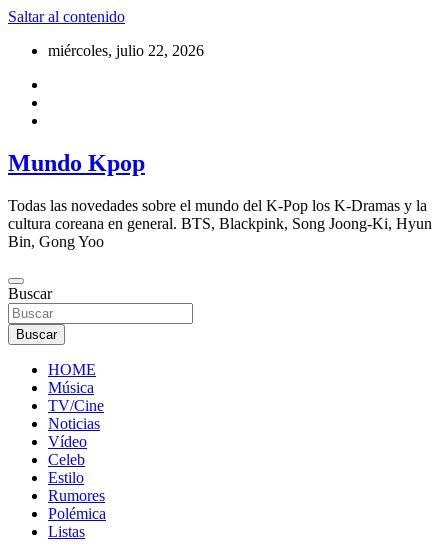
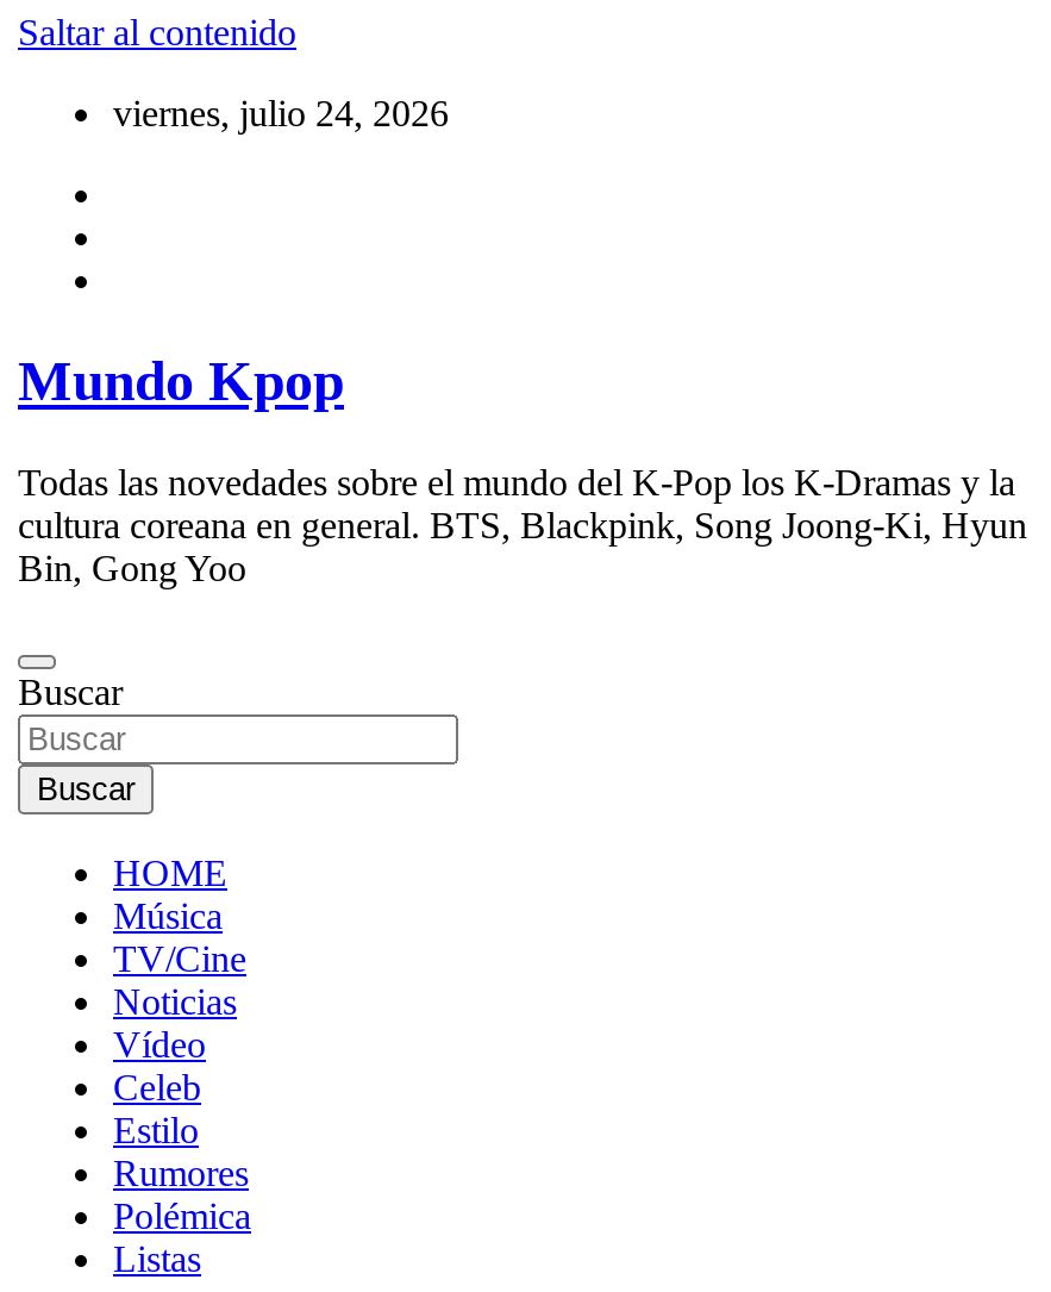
- miércoles, julio 22, 2026
+ viernes, julio 24, 2026
